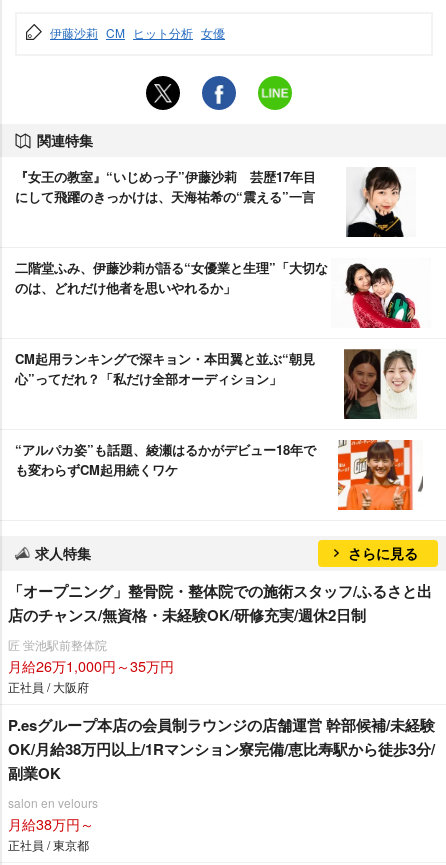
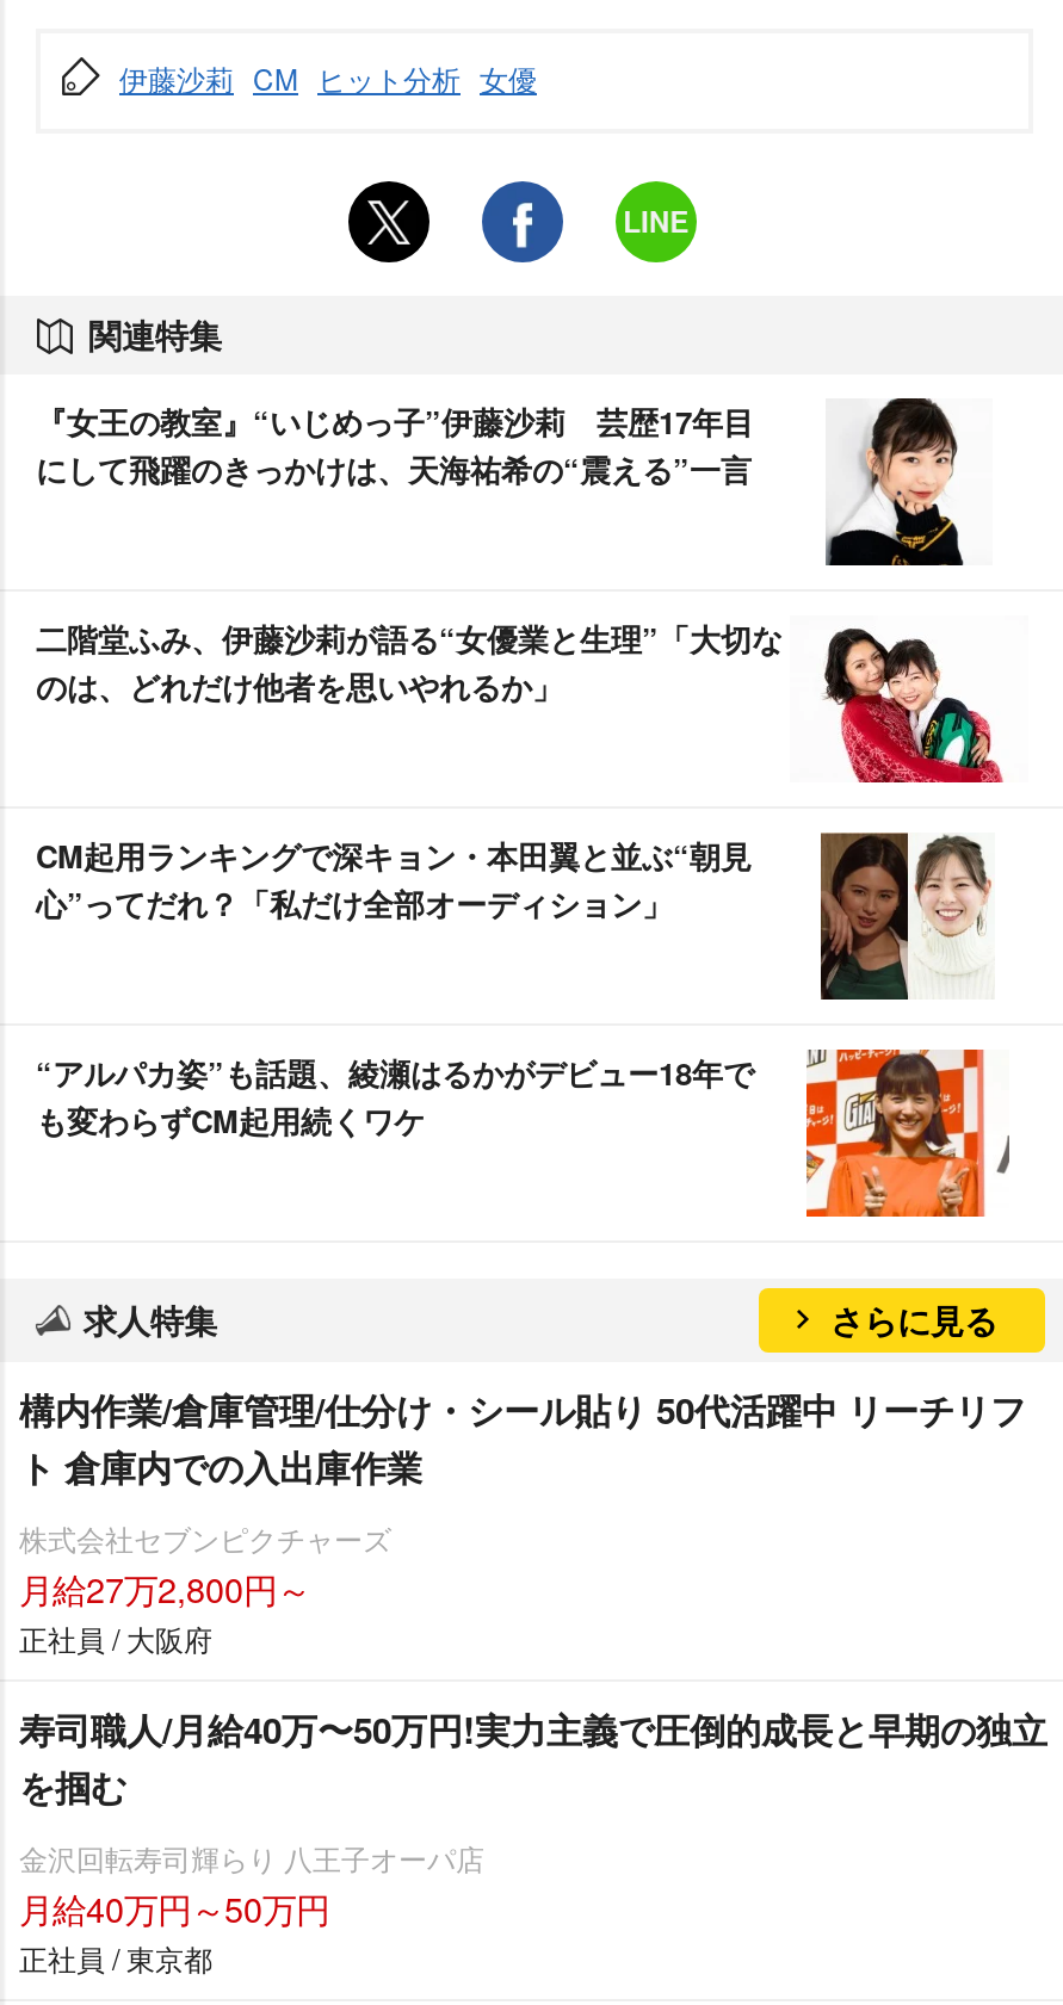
- 「オープニング」整骨院・整体院での施術スタッフ/ふるさと出
- 店のチャンス/無資格・未経験OK/研修充実/週休2日制
+ 構内作業/倉庫管理/仕分け・シール貼り 50代活躍中 リーチリフ
+ ト 倉庫内での入出庫作業

- 匠 蛍池駅前整体院
- 月給26万1,000円～35万円
+ 株式会社セブンピクチャーズ
+ 月給27万2,800円～

- P.esグループ本店の会員制ラウンジの店舗運営 幹部候補/未経験
- OK/月給38万円以上/1Rマンション寮完備/恵比寿駅から徒歩3分/
- 副業OK
+ 寿司職人/月給40万〜50万円!実力主義で圧倒的成長と早期の独立
+ を掴む

- salon en velours
- 月給38万円～
+ 金沢回転寿司輝らり 八王子オーパ店
+ 月給40万円～50万円
